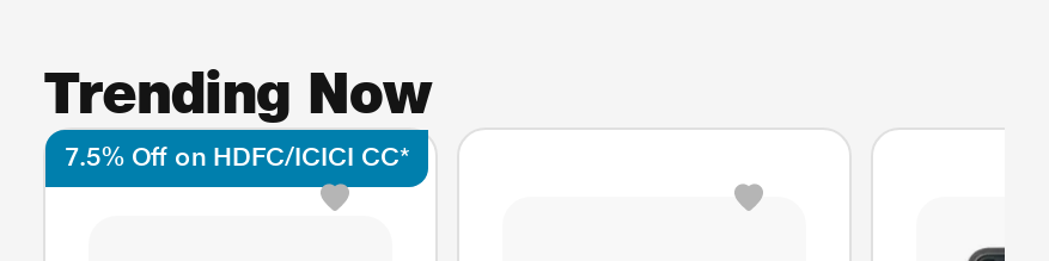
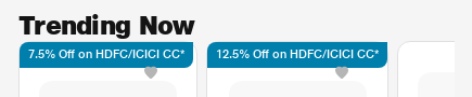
+ 12.5% Off on HDFC/ICICI CC*
